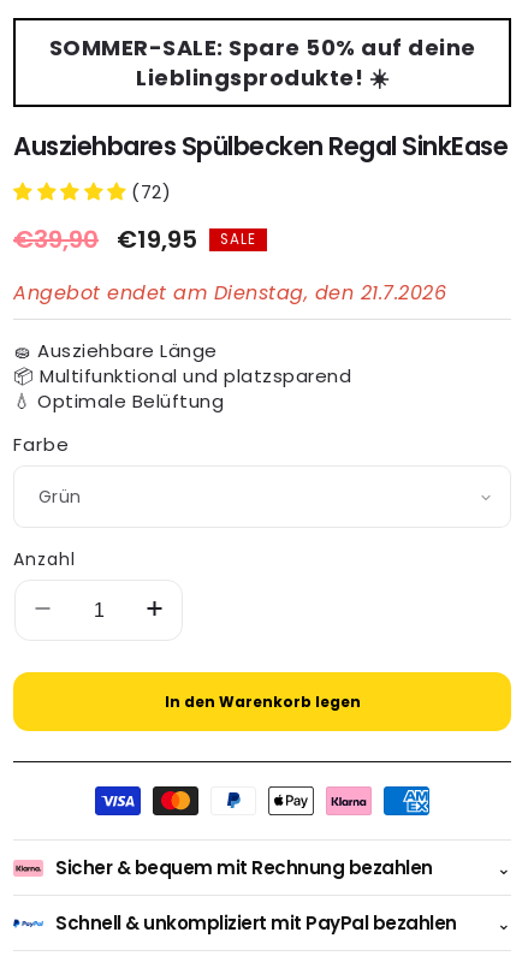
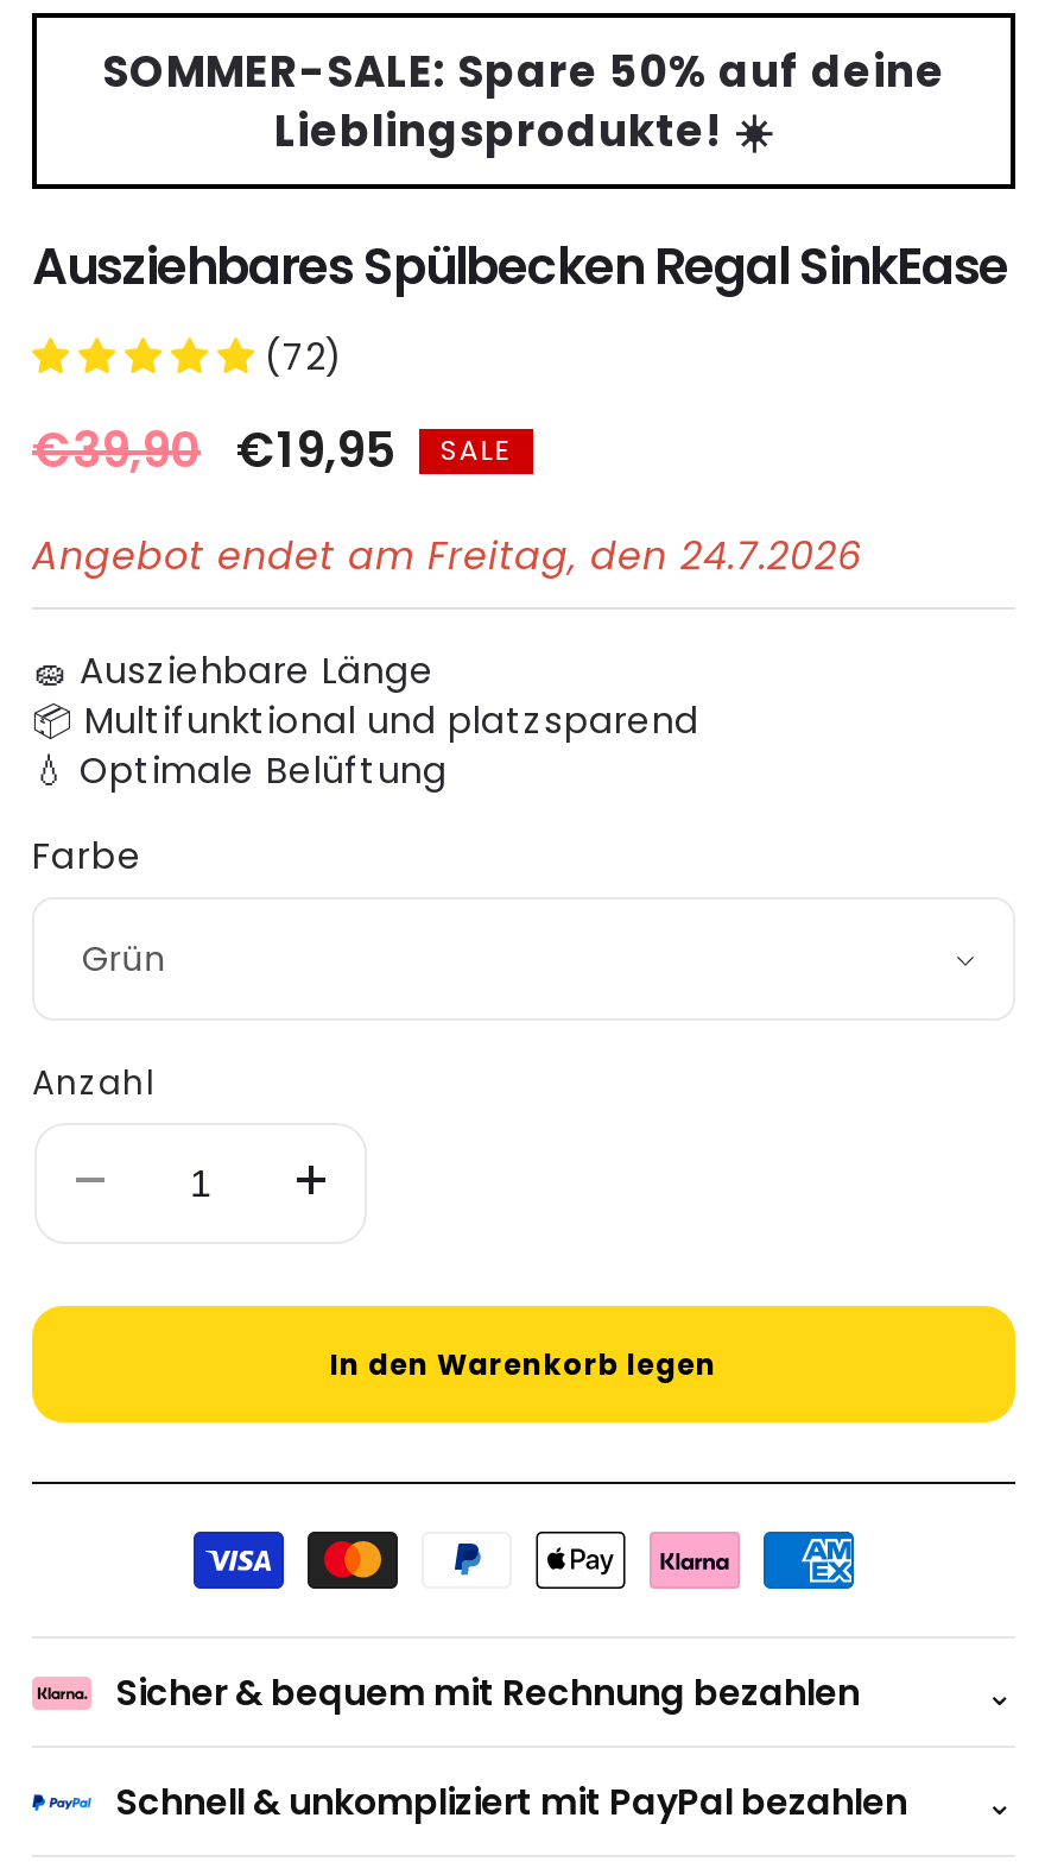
- Angebot endet am Dienstag, den 21.7.2026
+ Angebot endet am Freitag, den 24.7.2026
